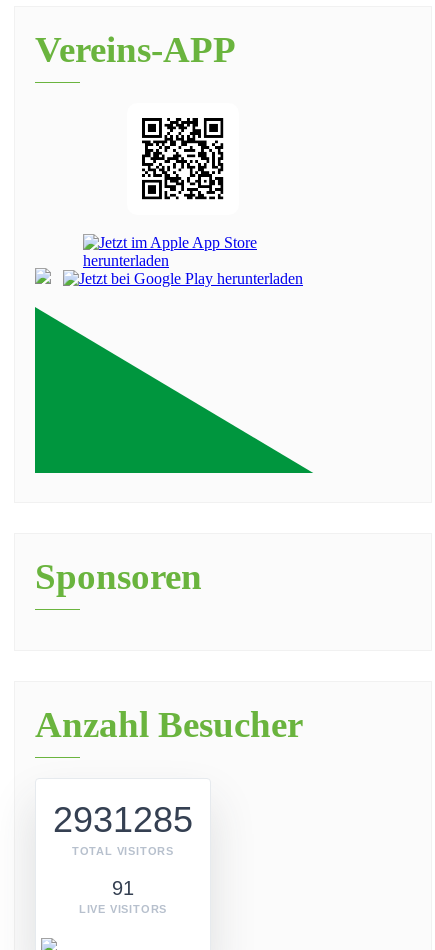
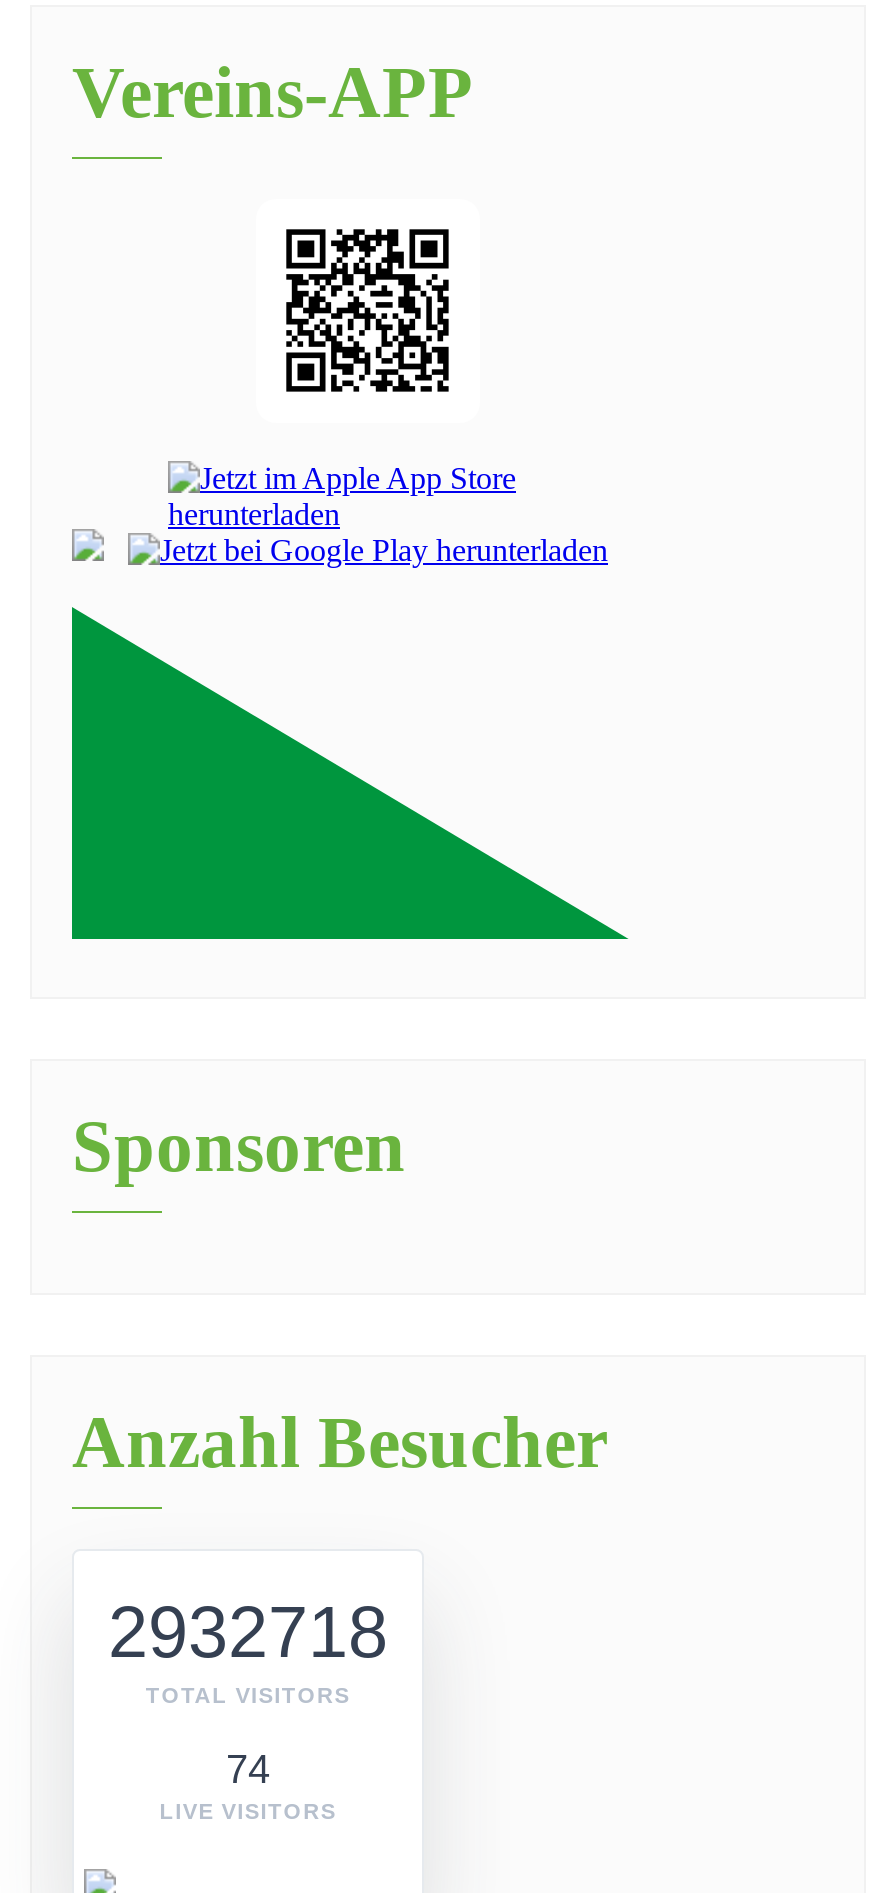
- 2931285
+ 2932718

- 91
+ 74
